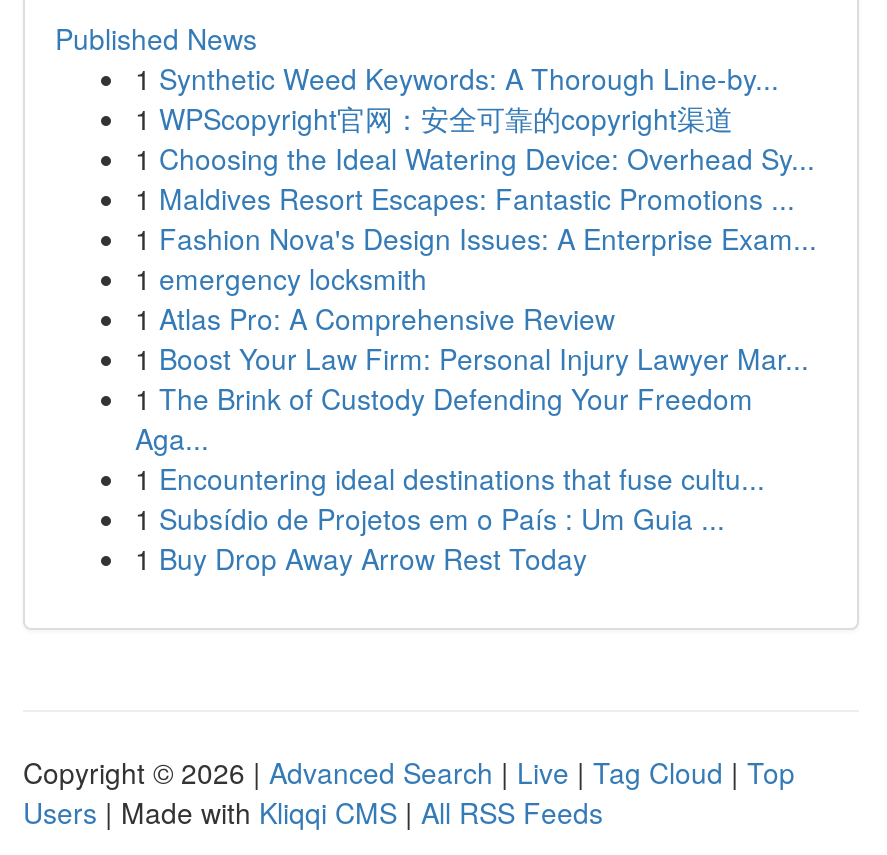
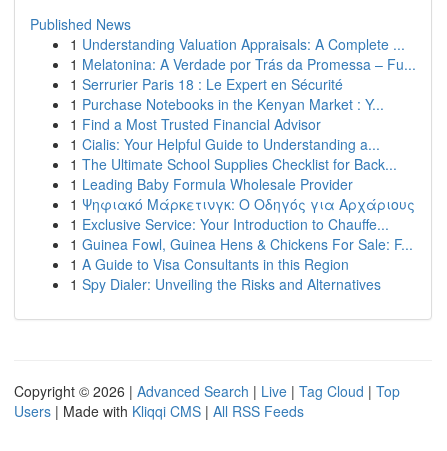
- 1 Synthetic Weed Keywords: A Thorough Line-by...
- 1 WPScopyright官网：安全可靠的copyright渠道
- 1 Choosing the Ideal Watering Device: Overhead Sy...
- 1 Maldives Resort Escapes: Fantastic Promotions ...
- 1 Fashion Nova's Design Issues: A Enterprise Exam...
- 1 emergency locksmith
- 1 Atlas Pro: A Comprehensive Review
- 1 Boost Your Law Firm: Personal Injury Lawyer Mar...
- 1 The Brink of Custody Defending Your Freedom
- Aga...
- 1 Encountering ideal destinations that fuse cultu...
- 1 Subsídio de Projetos em o País : Um Guia ...
- 1 Buy Drop Away Arrow Rest Today
+ 1 Understanding Valuation Appraisals: A Complete ...
+ 1 Melatonina: A Verdade por Trás da Promessa – Fu...
+ 1 Serrurier Paris 18 : Le Expert en Sécurité
+ 1 Purchase Notebooks in the Kenyan Market : Y...
+ 1 Find a Most Trusted Financial Advisor
+ 1 Cialis: Your Helpful Guide to Understanding a...
+ 1 The Ultimate School Supplies Checklist for Back...
+ 1 Leading Baby Formula Wholesale Provider
+ 1 Ψηφιακό Μάρκετινγκ: Ο Οδηγός για Αρχάριους
+ 1 Exclusive Service: Your Introduction to Chauffe...
+ 1 Guinea Fowl, Guinea Hens & Chickens For Sale: F...
+ 1 A Guide to Visa Consultants in this Region
+ 1 Spy Dialer: Unveiling the Risks and Alternatives
